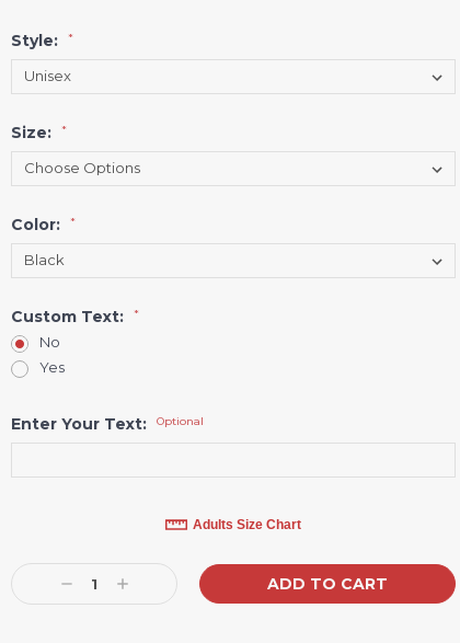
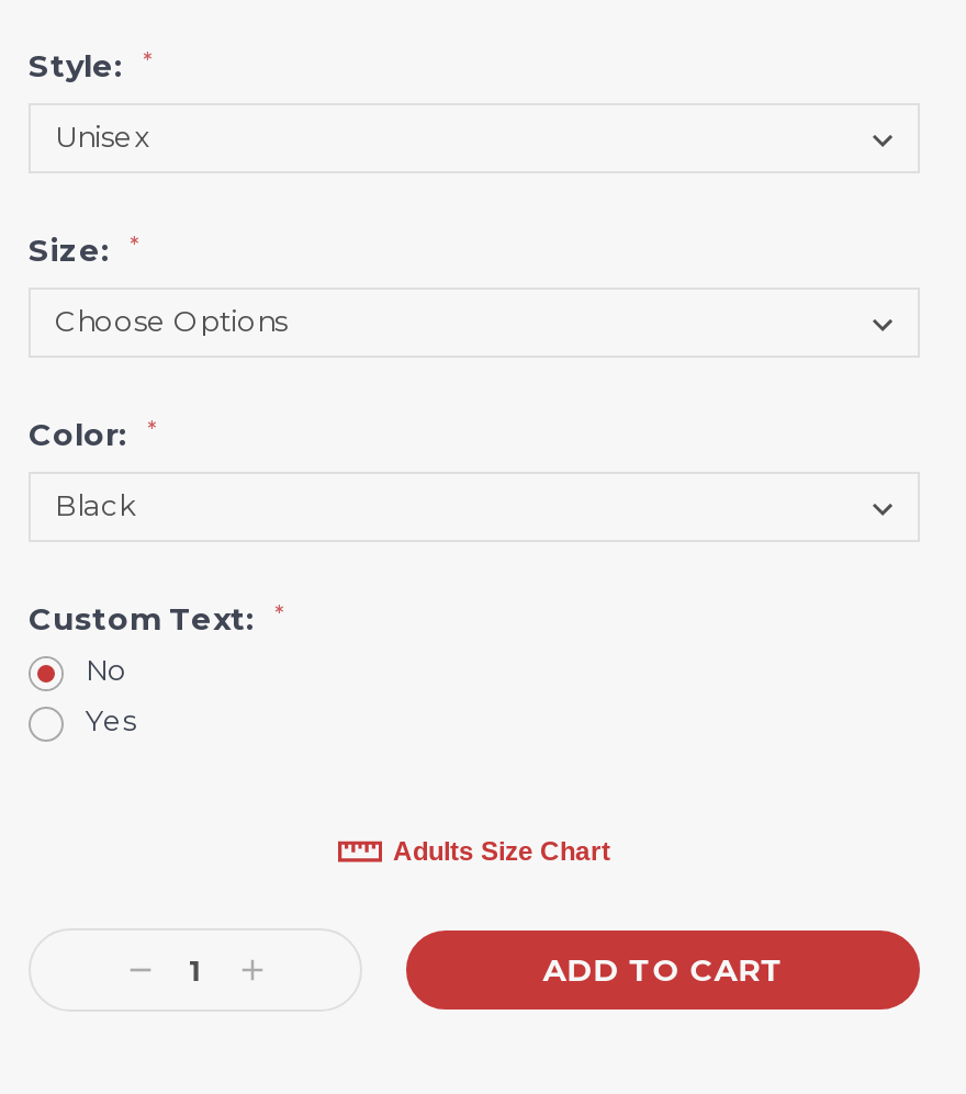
- Enter Your Text: Optional
